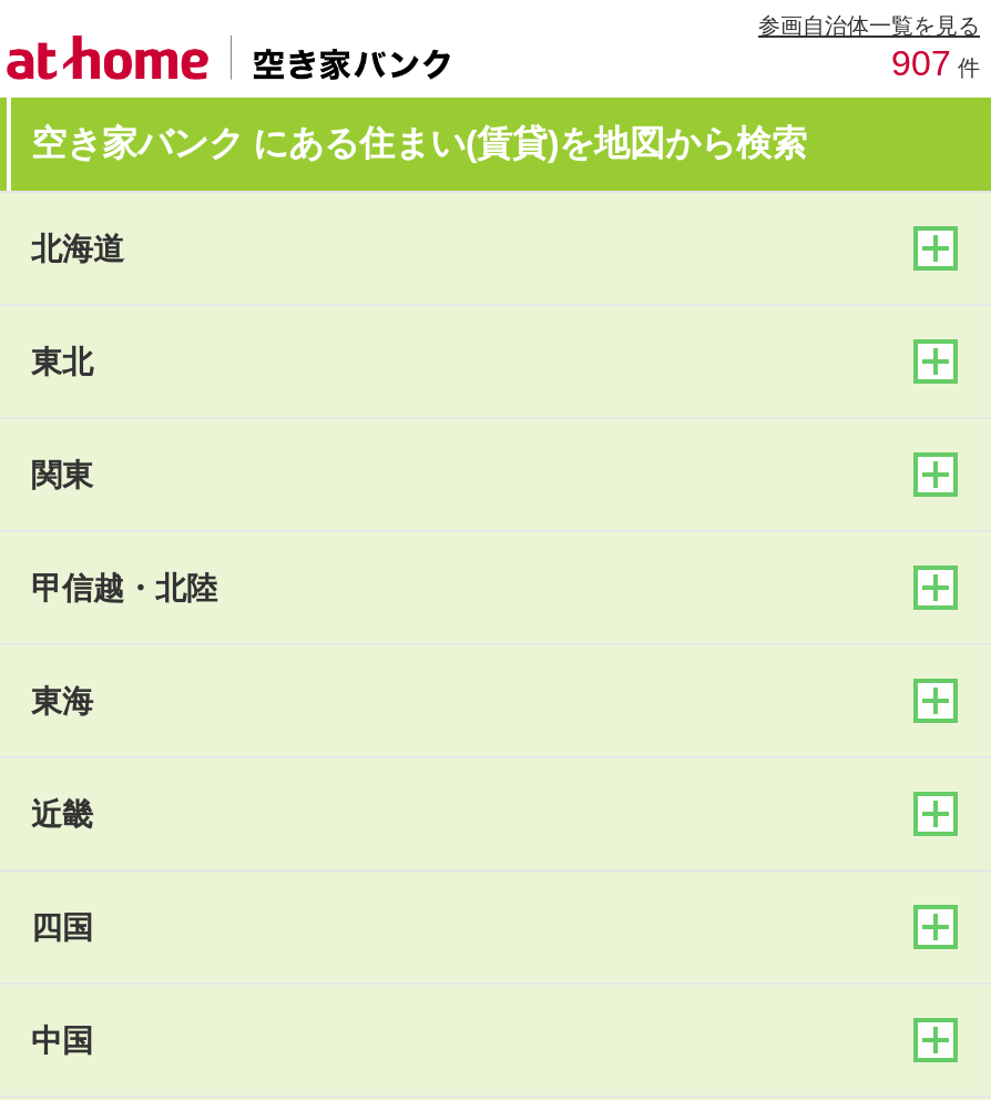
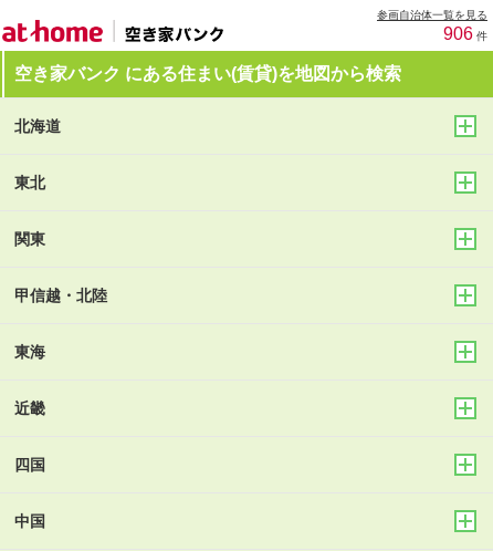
- 907件
+ 906件
